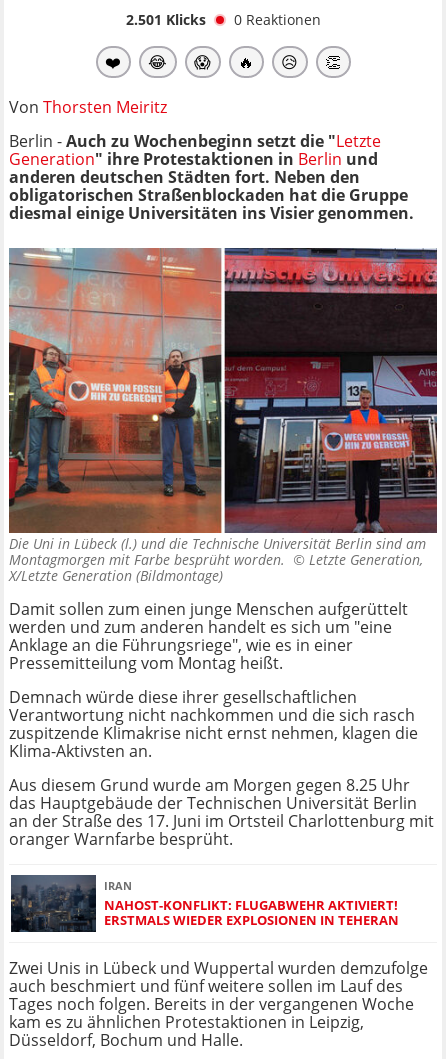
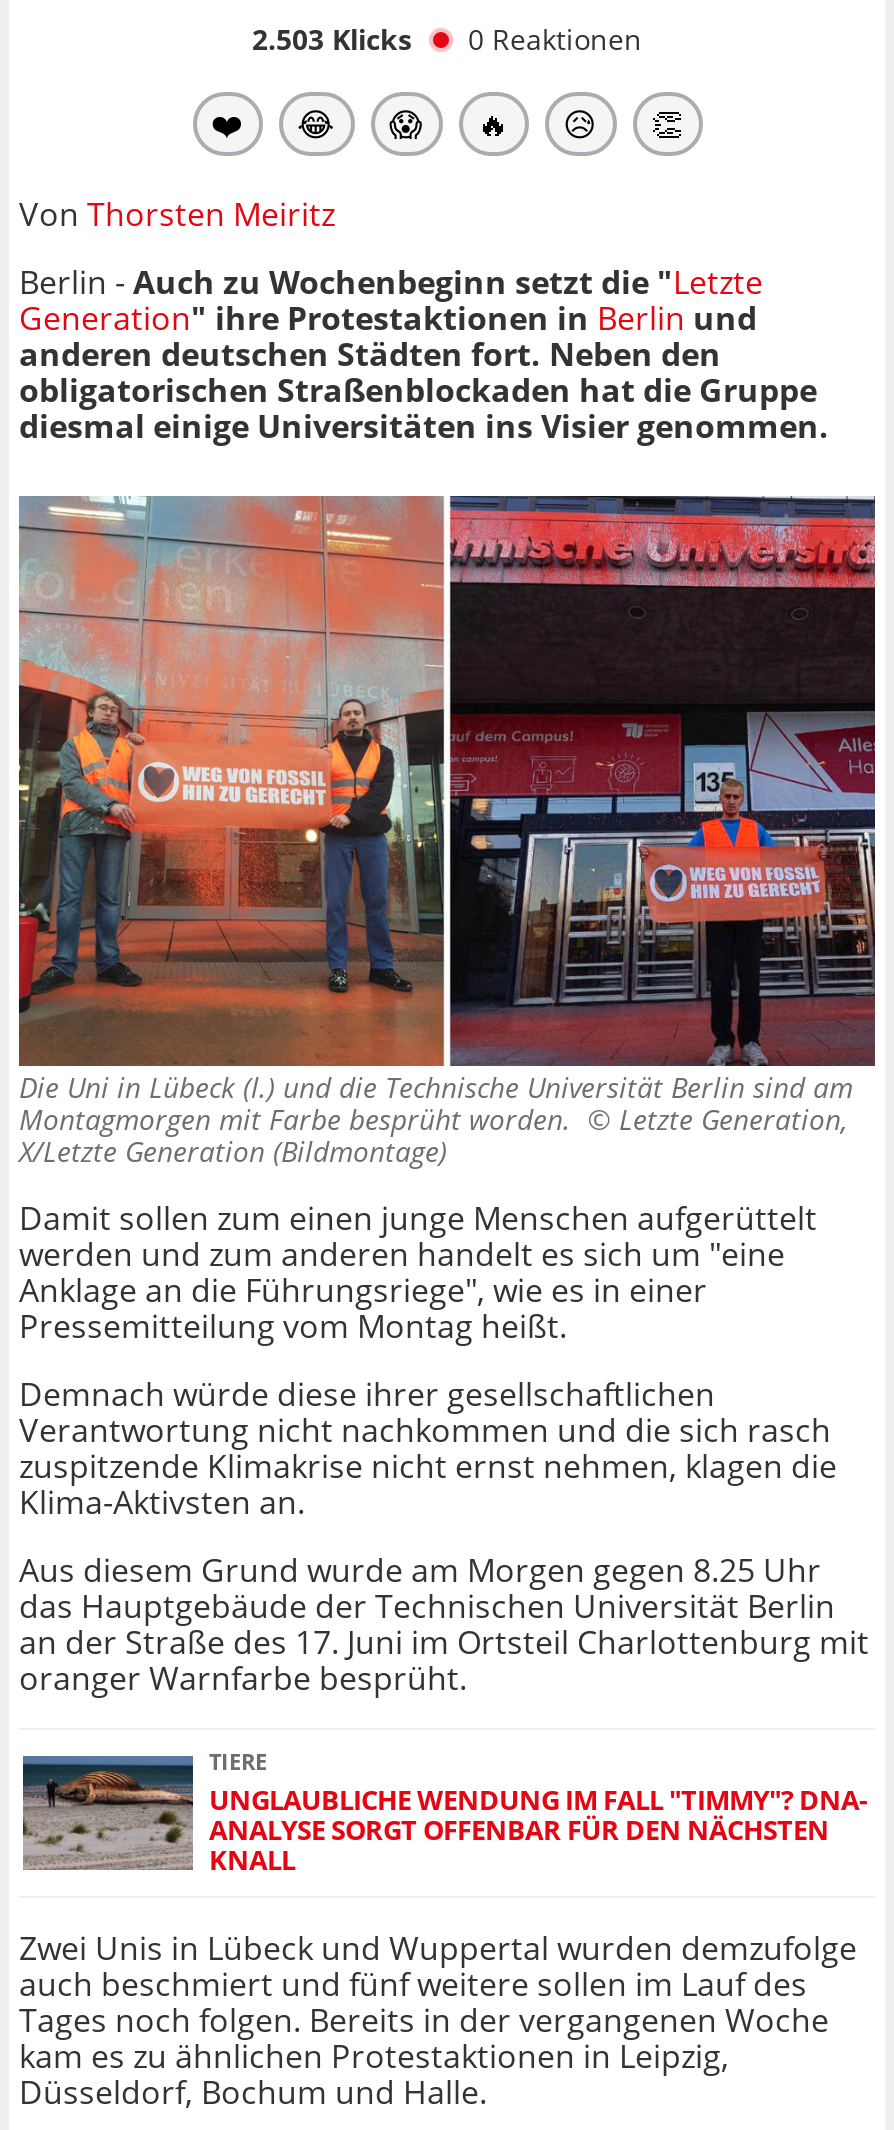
- 2.501 Klicks 0 Reaktionen
+ 2.503 Klicks 0 Reaktionen

- [image]
- IRAN
- NAHOST-KONFLIKT: FLUGABWEHR AKTIVIERT!
- ERSTMALS WIEDER EXPLOSIONEN IN TEHERAN
+ [image]
+ TIERE
+ UNGLAUBLICHE WENDUNG IM FALL "TIMMY"? DNA-
+ ANALYSE SORGT OFFENBAR FÜR DEN NÄCHSTEN
+ KNALL
